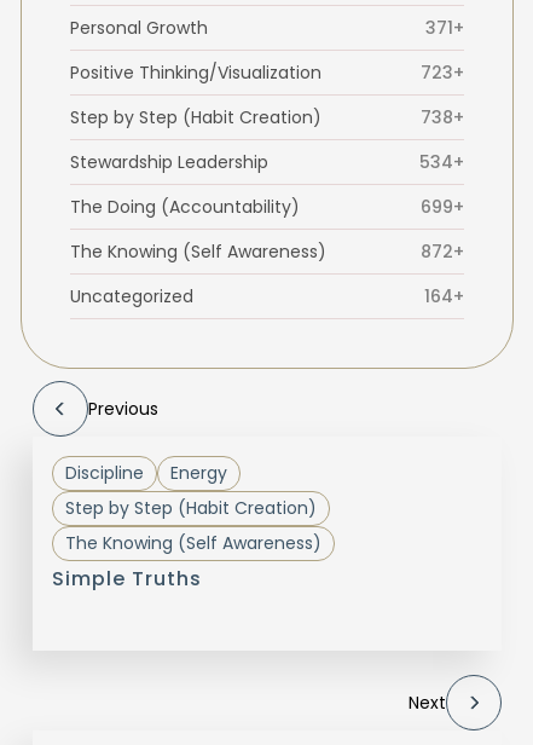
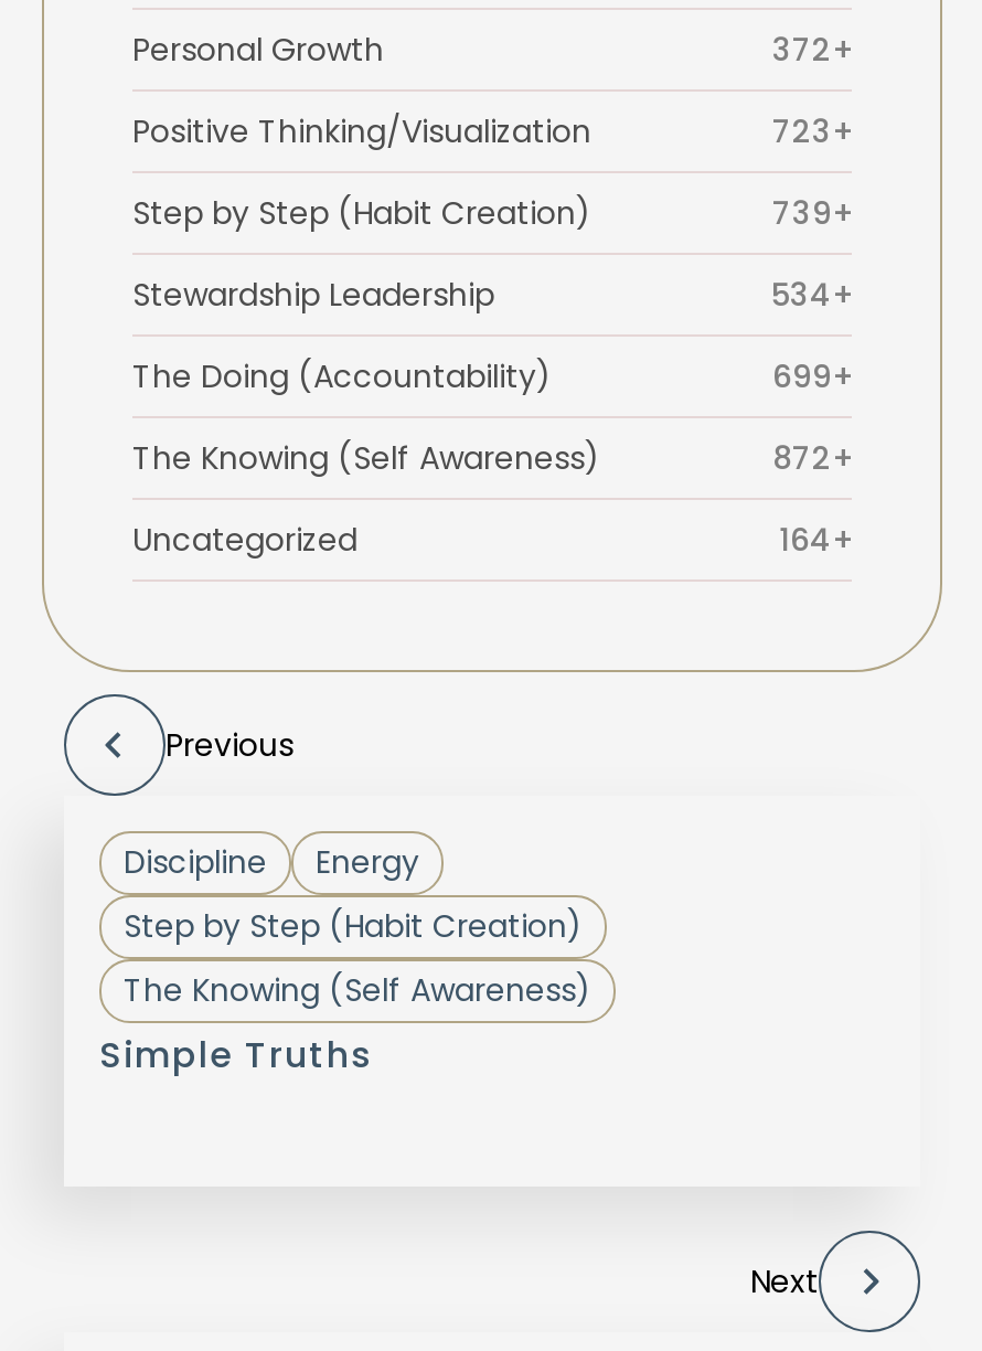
- 371+
+ 372+

- 738+
+ 739+
